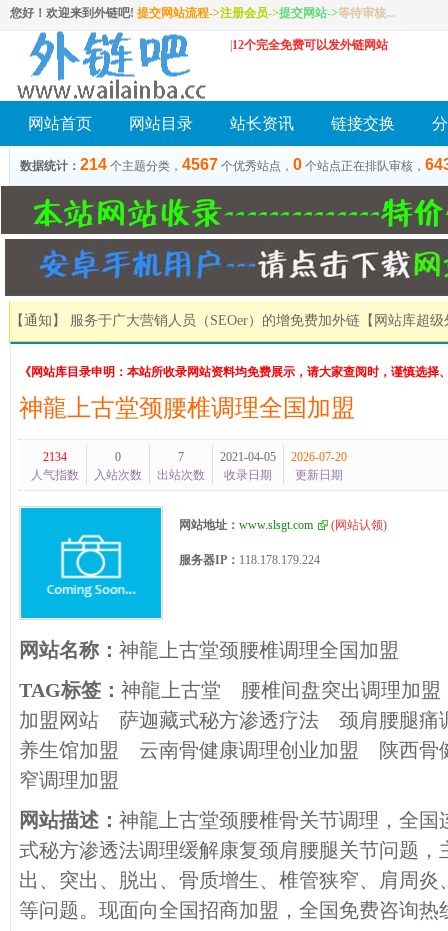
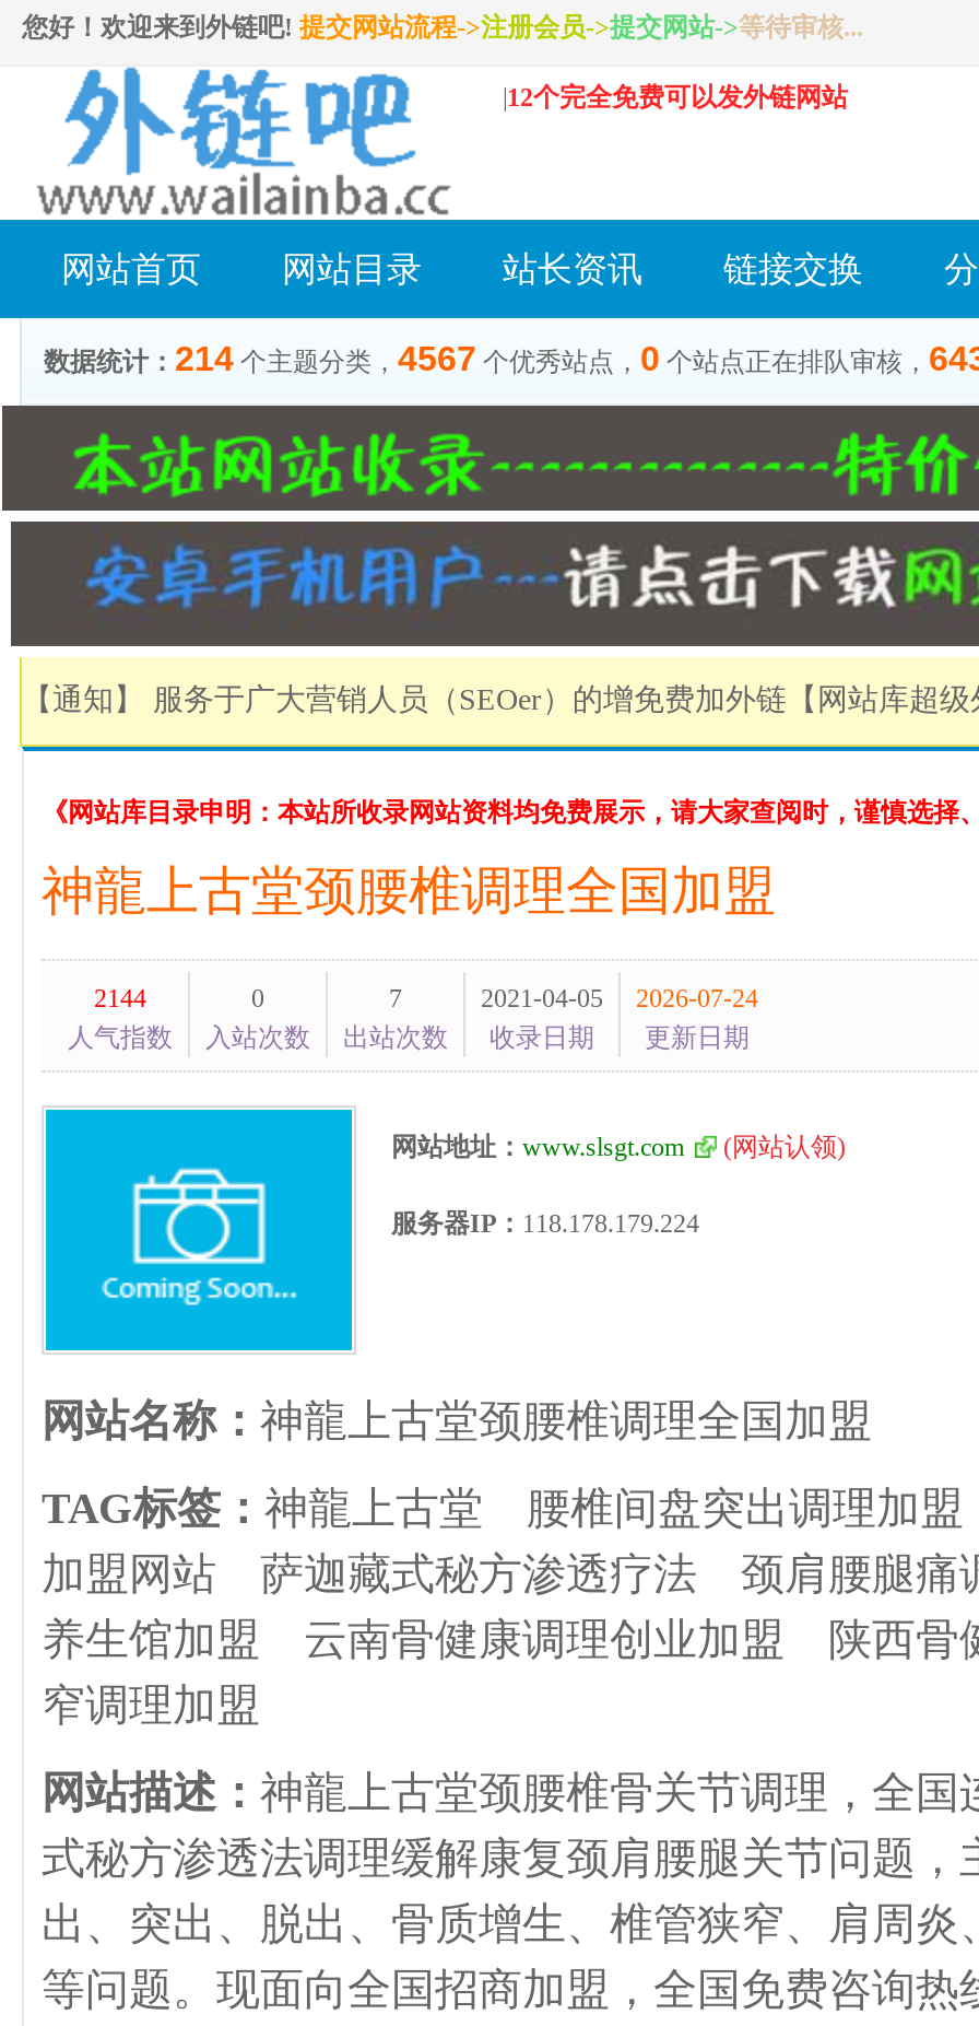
- 2134
+ 2144

- 2021-04-05 2026-07-20
+ 2021-04-05 2026-07-24
